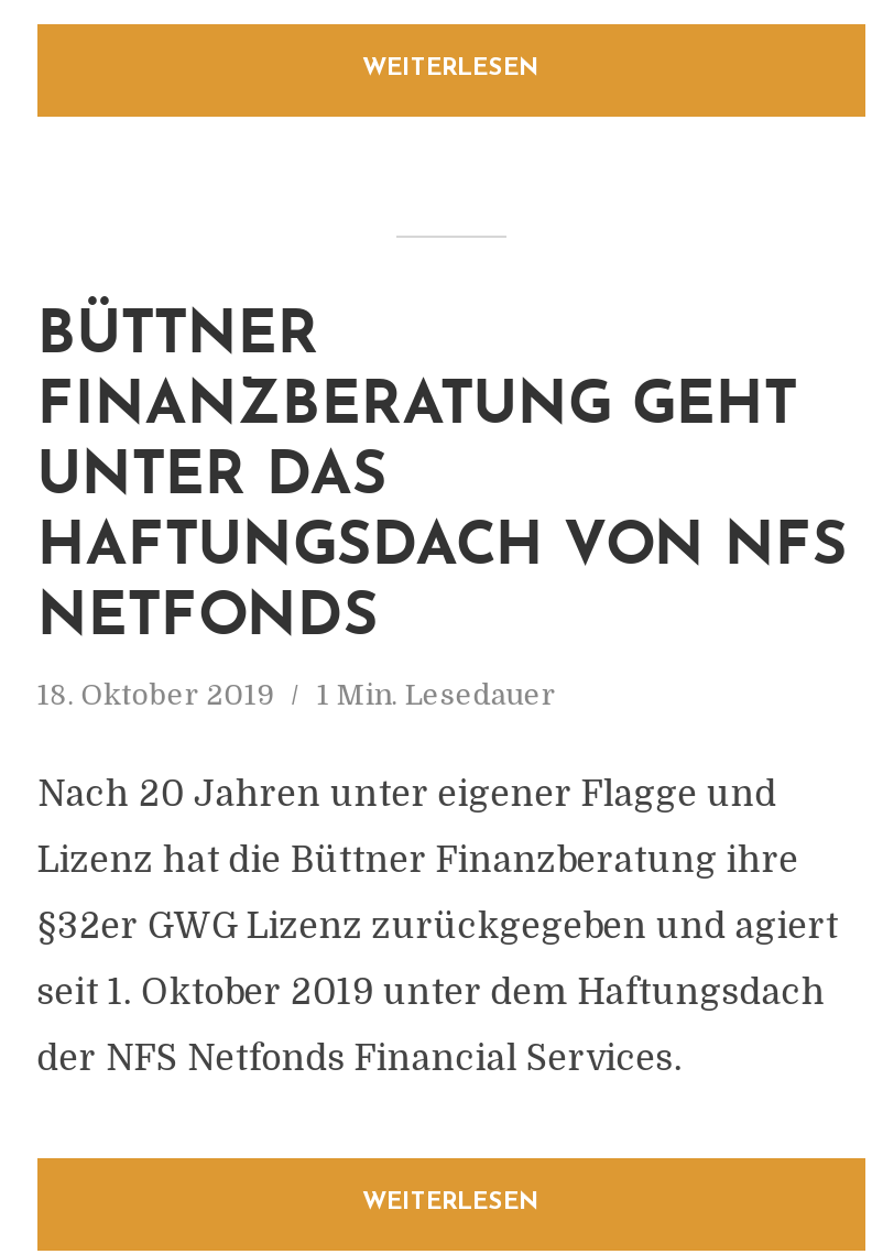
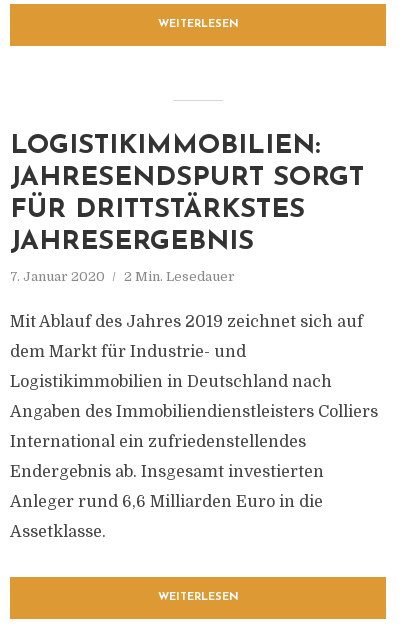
- BÜTTNER
- FINANZBERATUNG GEHT
- UNTER DAS
- HAFTUNGSDACH VON NFS
- NETFONDS
- 18. Oktober 2019
- 1 Min. Lesedauer
- Nach 20 Jahren unter eigener Flagge und
- Lizenz hat die Büttner Finanzberatung ihre
- §32er GWG Lizenz zurückgegeben und agiert
- seit 1. Oktober 2019 unter dem Haftungsdach
- der NFS Netfonds Financial Services.
+ LOGISTIKIMMOBILIEN:
+ JAHRESENDSPURT SORGT
+ FÜR DRITTSTÄRKSTES
+ JAHRESERGEBNIS
+ 7. Januar 2020
+ 2 Min. Lesedauer
+ Mit Ablauf des Jahres 2019 zeichnet sich auf
+ dem Markt für Industrie- und
+ Logistikimmobilien in Deutschland nach
+ Angaben des Immobiliendienstleisters Colliers
+ International ein zufriedenstellendes
+ Endergebnis ab. Insgesamt investierten
+ Anleger rund 6,6 Milliarden Euro in die
+ Assetklasse.
